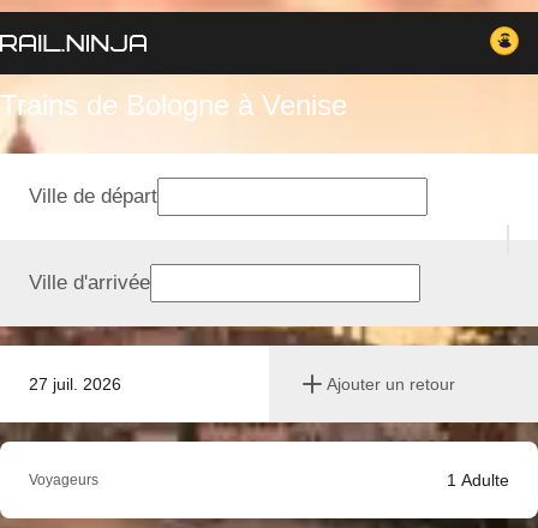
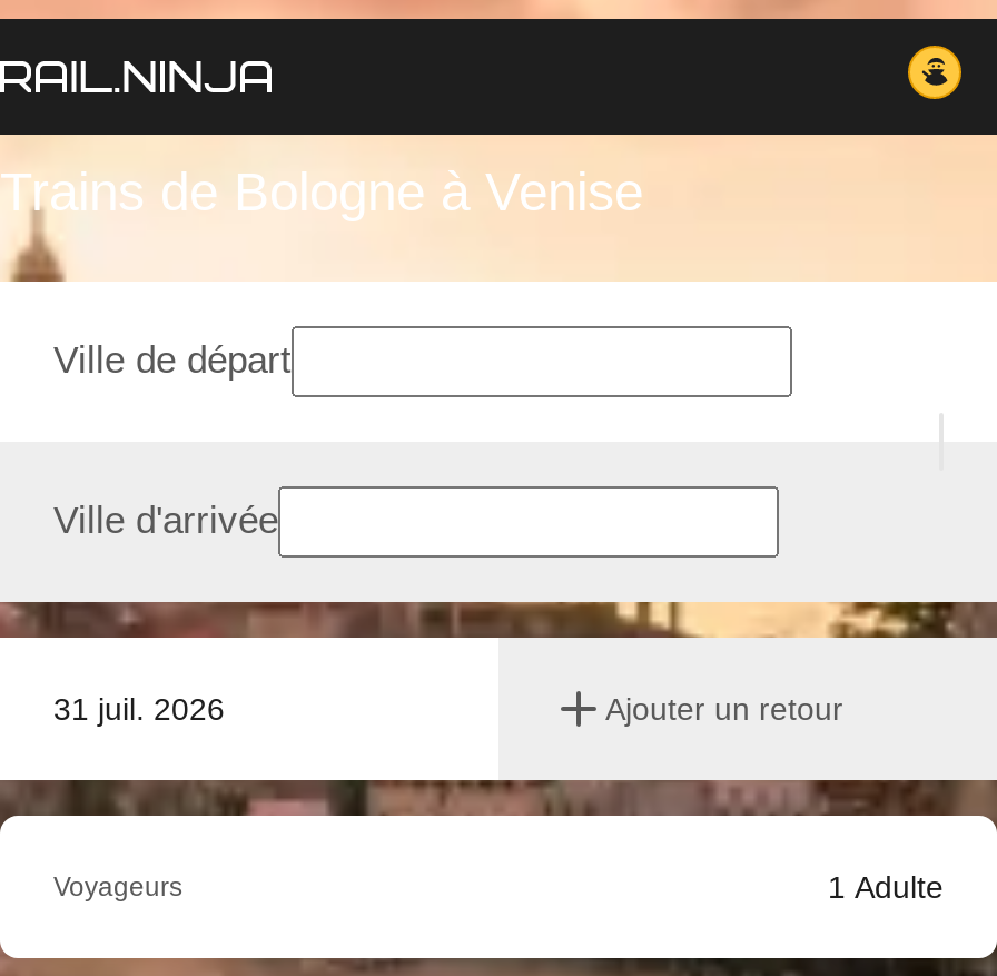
- 27 juil. 2026
+ 31 juil. 2026
